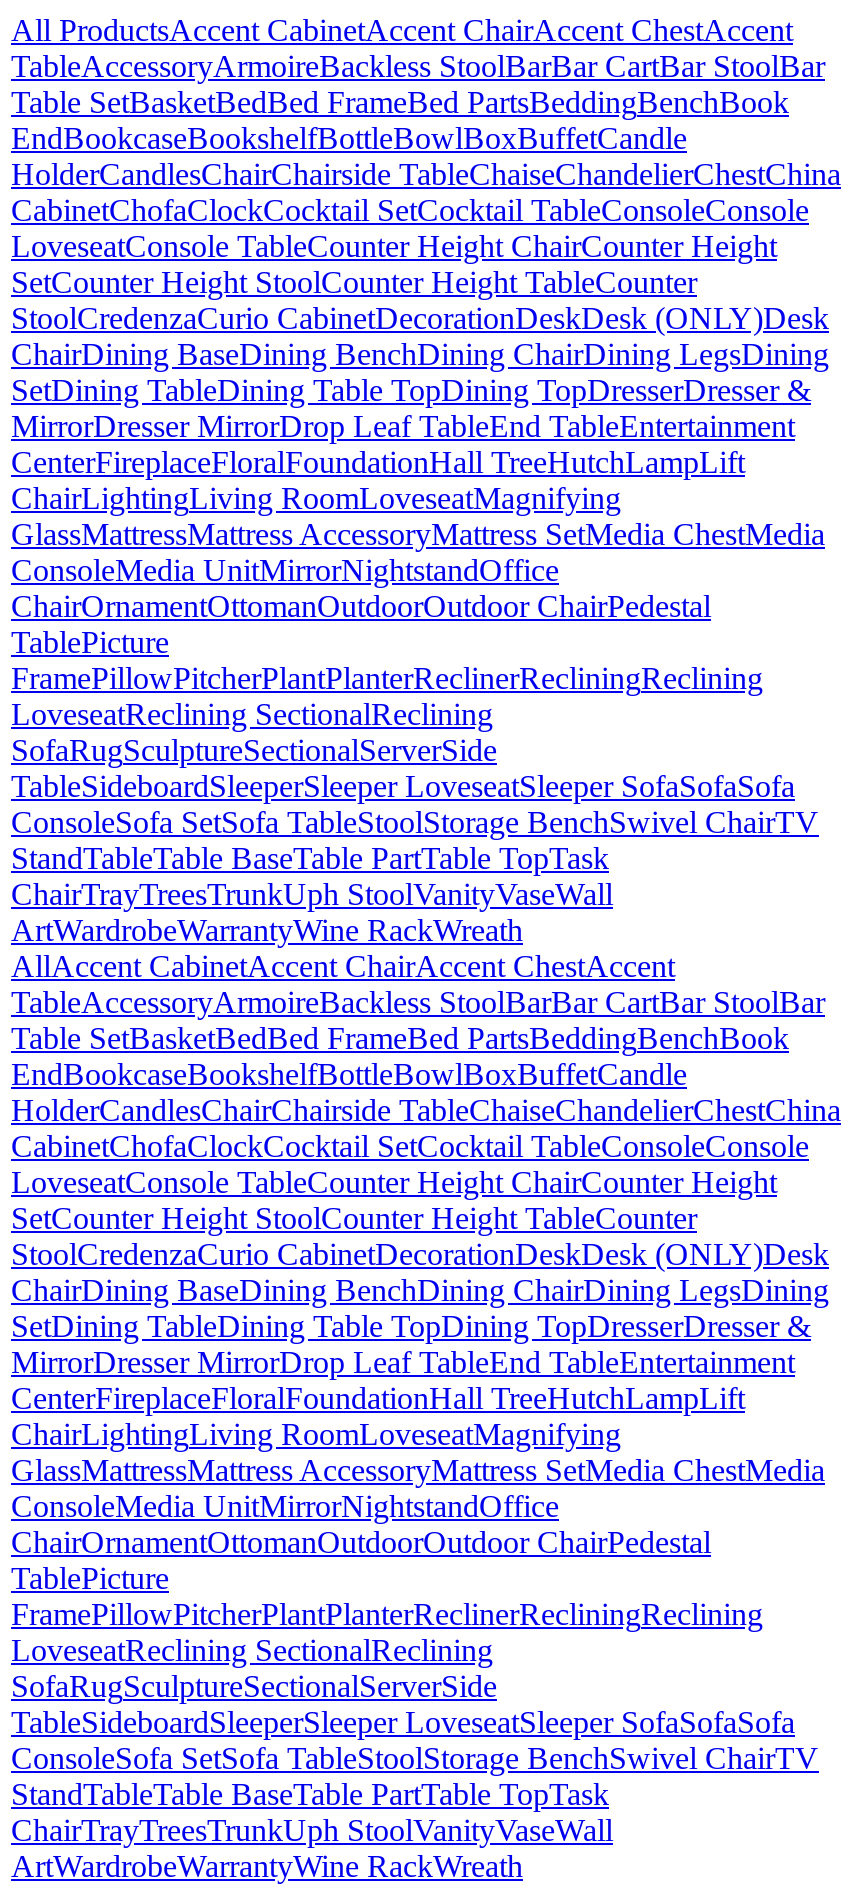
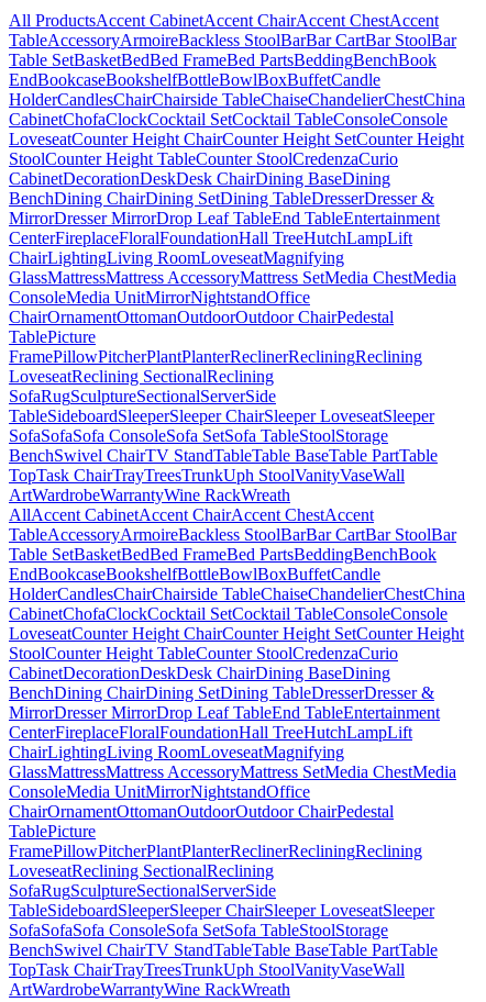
- LoveseatConsole TableCounter Height ChairCounter Height
- SetCounter Height StoolCounter Height TableCounter
- StoolCredenzaCurio CabinetDecorationDeskDesk (ONLY)Desk
- ChairDining BaseDining BenchDining ChairDining LegsDining
- SetDining TableDining Table TopDining TopDresserDresser &
+ LoveseatCounter Height ChairCounter Height SetCounter Height
+ StoolCounter Height TableCounter StoolCredenzaCurio
+ CabinetDecorationDeskDesk ChairDining BaseDining
+ BenchDining ChairDining SetDining TableDresserDresser &

- TableSideboardSleeperSleeper LoveseatSleeper SofaSofaSofa
- ConsoleSofa SetSofa TableStoolStorage BenchSwivel ChairTV
- StandTableTable BaseTable PartTable TopTask
- ChairTrayTreesTrunkUph StoolVanityVaseWall
+ TableSideboardSleeperSleeper ChairSleeper LoveseatSleeper
+ SofaSofaSofa ConsoleSofa SetSofa TableStoolStorage
+ BenchSwivel ChairTV StandTableTable BaseTable PartTable
+ TopTask ChairTrayTreesTrunk Uph StoolVanityVaseWall

- LoveseatConsole TableCounter Height ChairCounter Height
- SetCounter Height StoolCounter Height TableCounter
- StoolCredenzaCurio CabinetDecorationDeskDesk (ONLY)Desk
- ChairDining BaseDining BenchDining ChairDining LegsDining
- SetDining TableDining Table TopDining TopDresserDresser &
+ LoveseatCounter Height ChairCounter Height SetCounter Height
+ StoolCounter Height TableCounter StoolCredenzaCurio
+ CabinetDecorationDeskDesk ChairDining BaseDining
+ BenchDining ChairDining SetDining TableDresserDresser &

- TableSideboardSleeperSleeper LoveseatSleeper SofaSofaSofa
- ConsoleSofa SetSofa TableStoolStorage BenchSwivel ChairTV
- StandTableTable BaseTable PartTable TopTask
- ChairTrayTreesTrunkUph StoolVanityVaseWall
+ TableSideboardSleeperSleeper ChairSleeper LoveseatSleeper
+ SofaSofaSofa ConsoleSofa SetSofa TableStoolStorage
+ BenchSwivel ChairTV StandTableTable BaseTable PartTable
+ TopTask ChairTrayTreesTrunk Uph StoolVanityVaseWall
